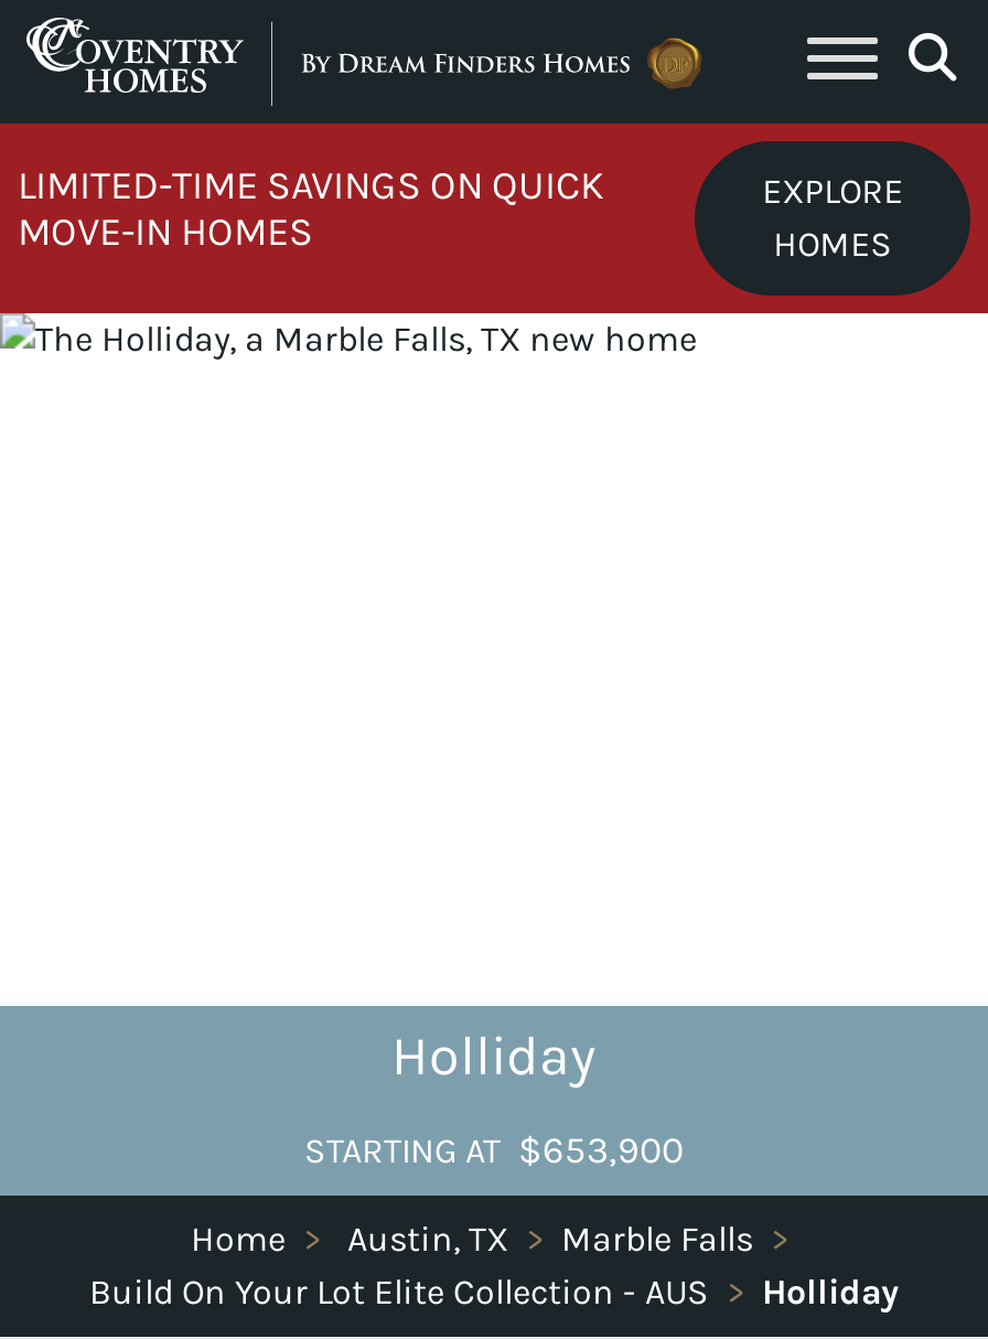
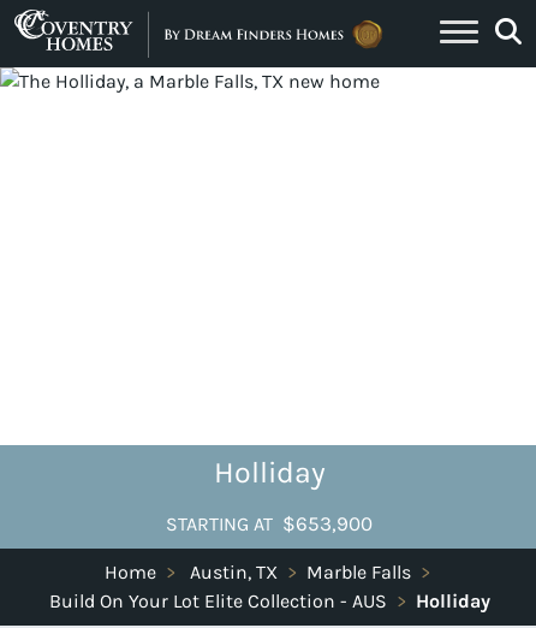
- [image]
- LIMITED-TIME SAVINGS ON QUICK
- MOVE-IN HOMES

- EXPLORE
- HOMES
